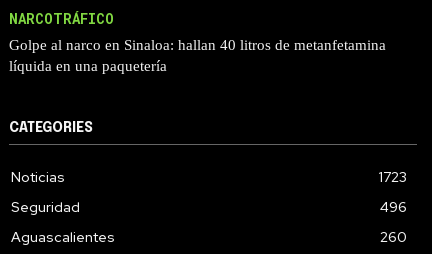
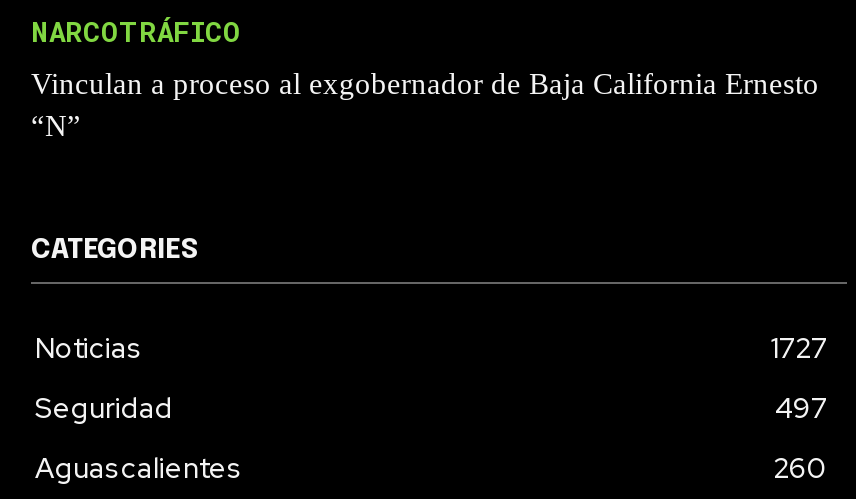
- Golpe al narco en Sinaloa: hallan 40 litros de metanfetamina
- líquida en una paquetería
+ Vinculan a proceso al exgobernador de Baja California Ernesto
+ “N”

- 1723
+ 1727

- 496
+ 497
